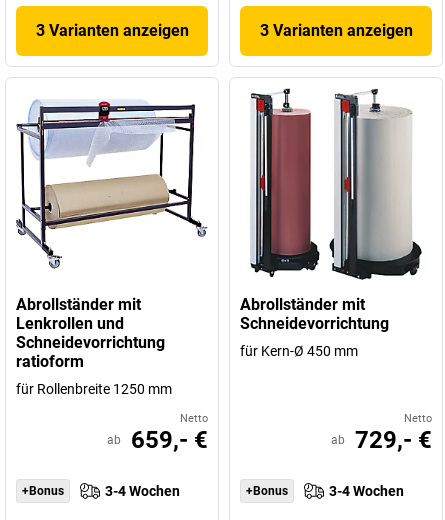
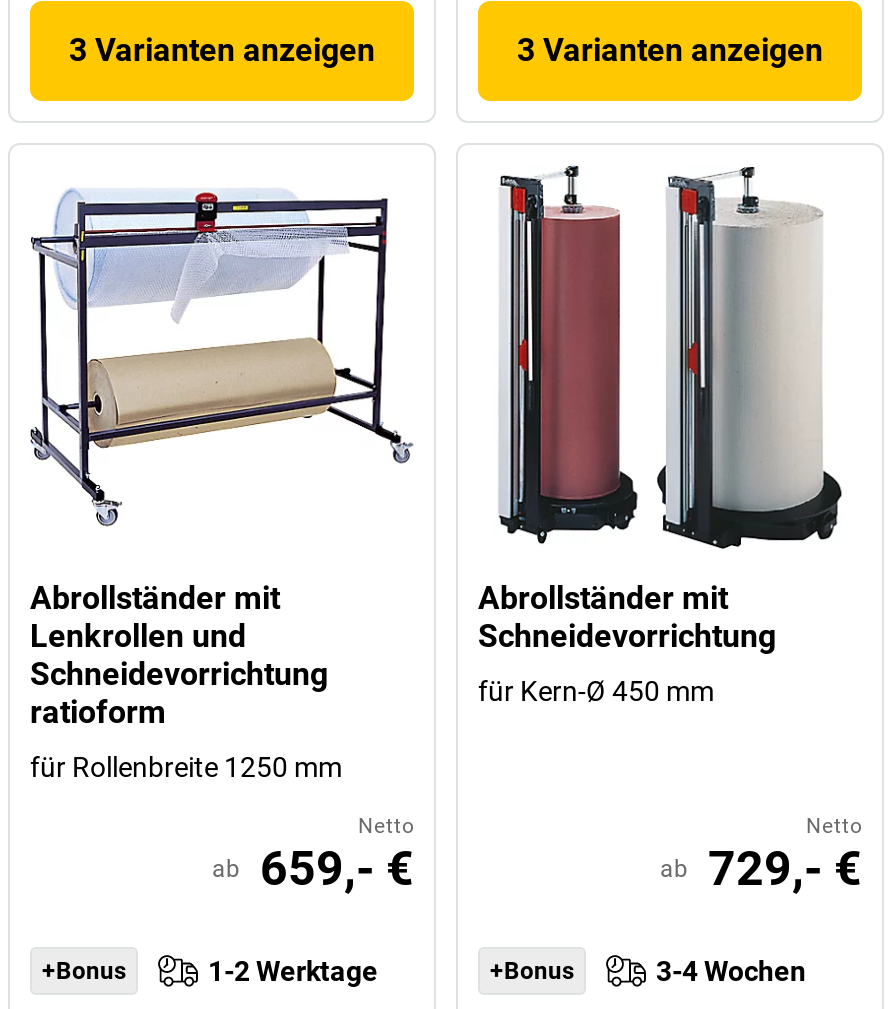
- 3-4 Wochen
+ 1-2 Werktage
